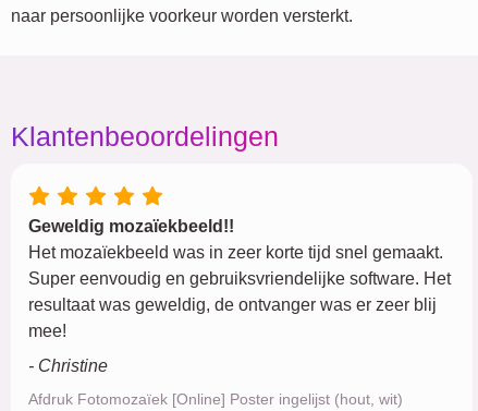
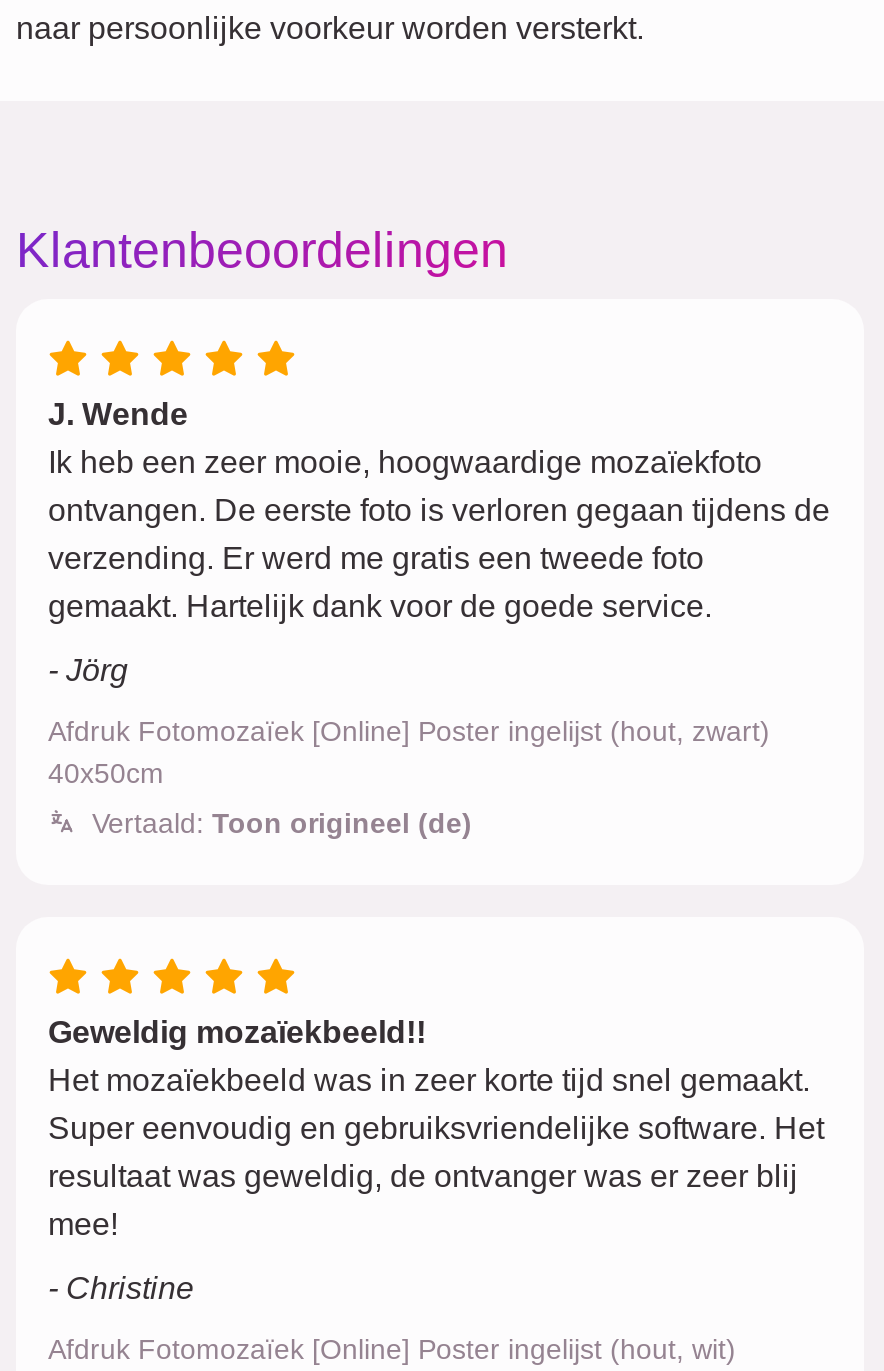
+ J. Wende
+ Ik heb een zeer mooie, hoogwaardige mozaïekfoto
+ ontvangen. De eerste foto is verloren gegaan tijdens de
+ verzending. Er werd me gratis een tweede foto
+ gemaakt. Hartelijk dank voor de goede service.
+ - Jörg
+ Afdruk Fotomozaïek [Online] Poster ingelijst (hout, zwart)
+ 40x50cm
+ Vertaald: Toon origineel (de)
